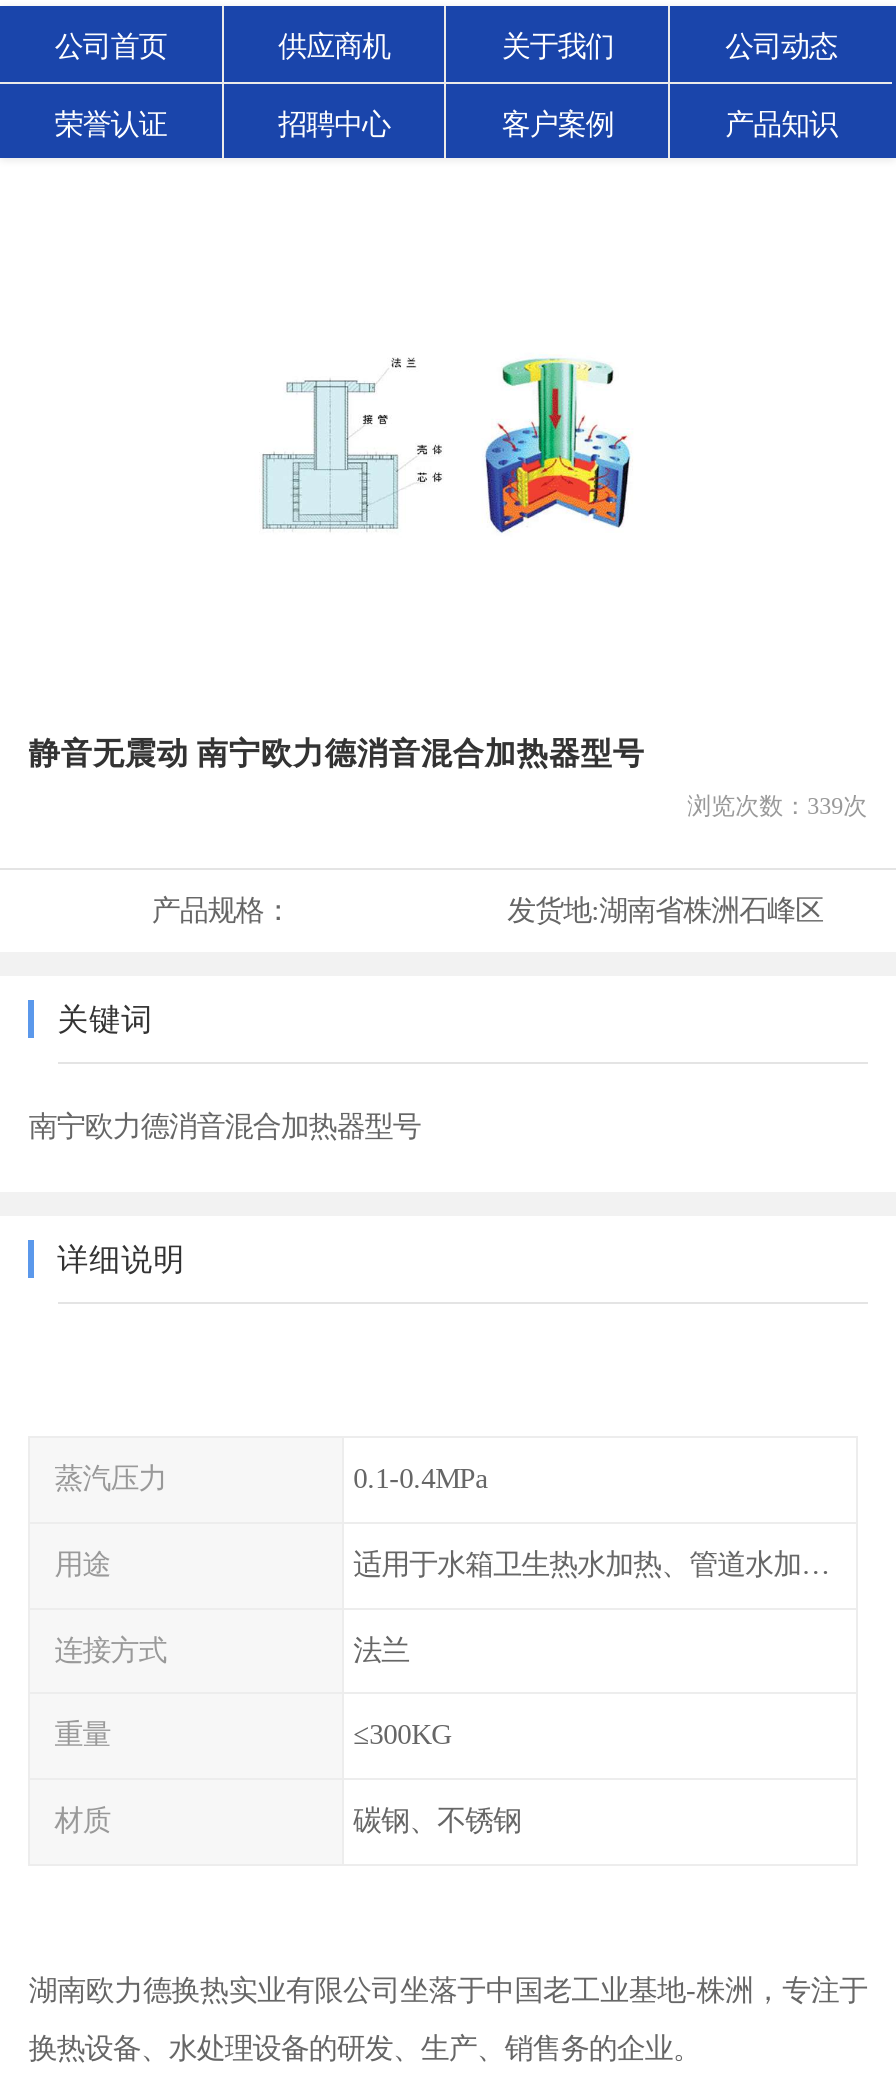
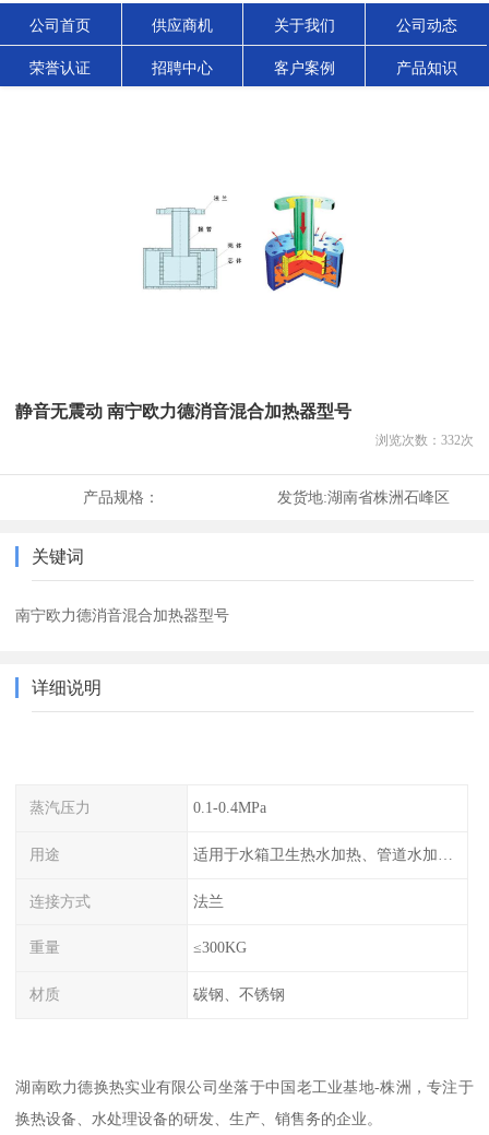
- 浏览次数：339次
+ 浏览次数：332次
